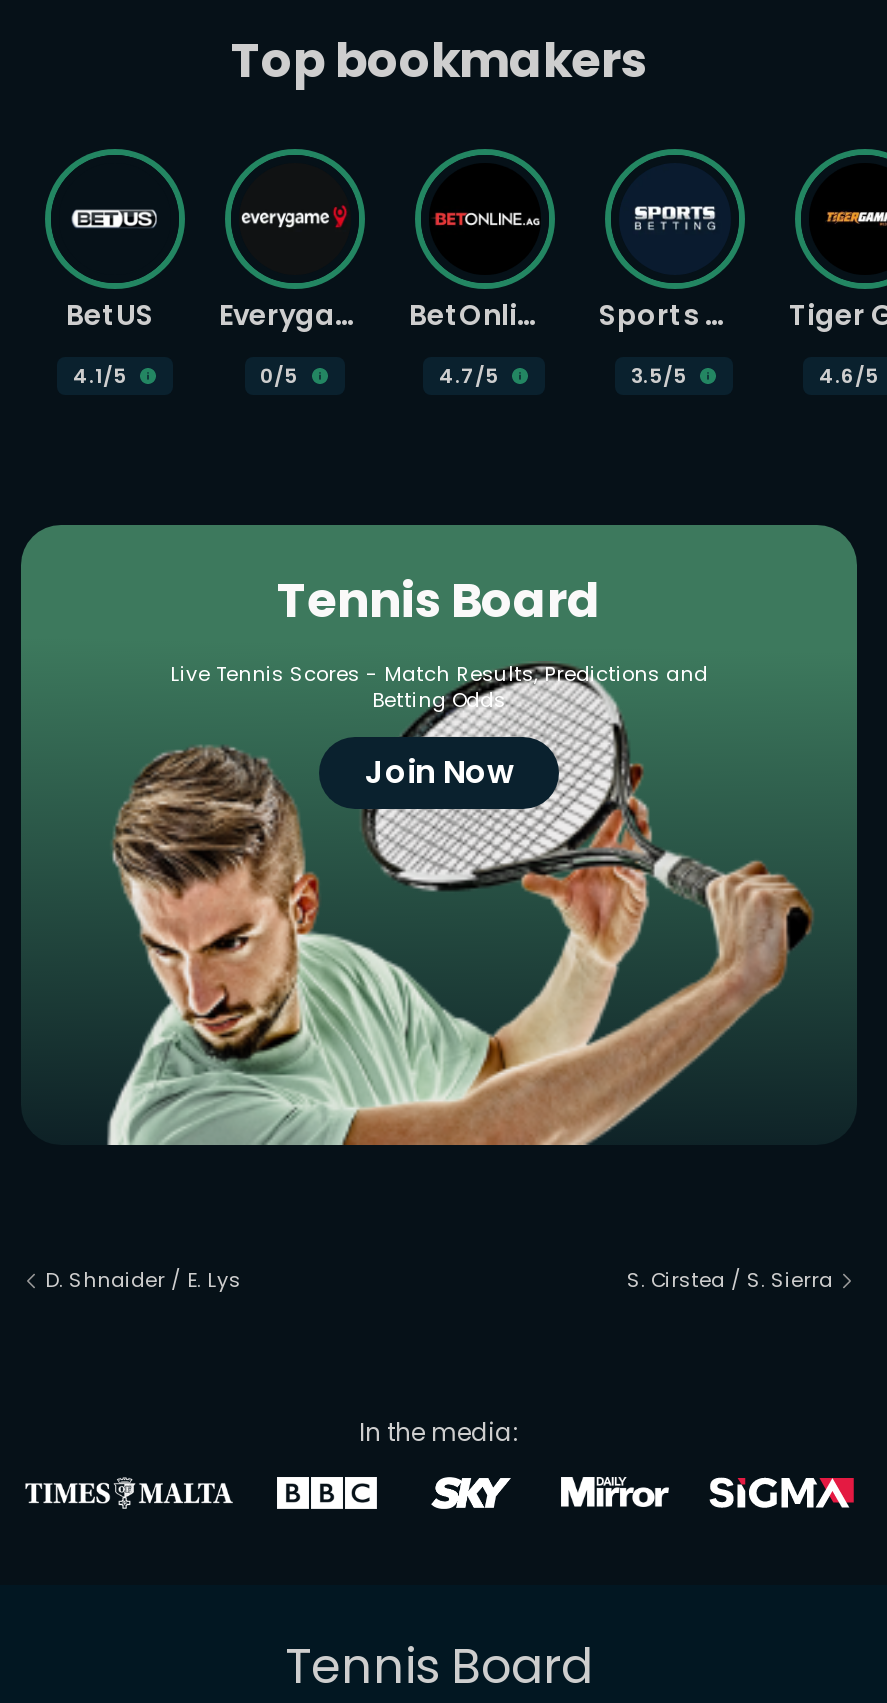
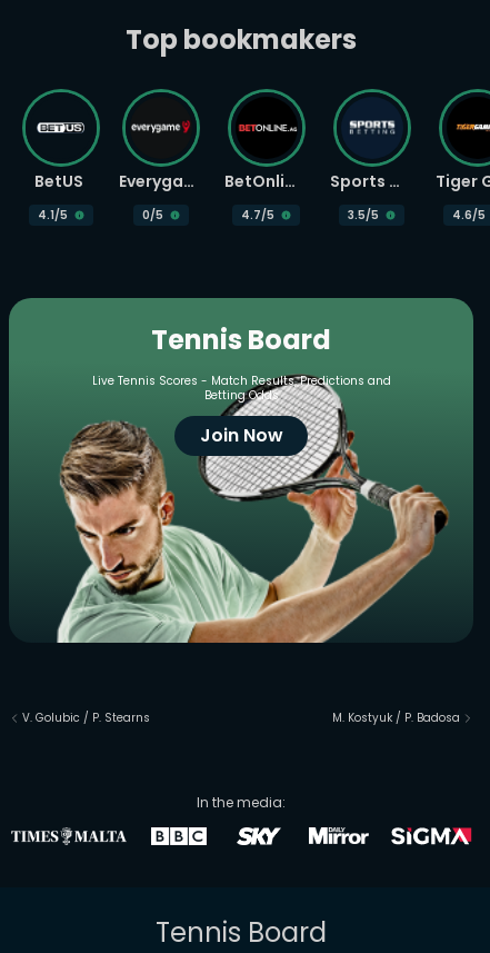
- D. Shnaider / E. Lys
- S. Cirstea / S. Sierra
+ V. Golubic / P. Stearns
+ M. Kostyuk / P. Badosa
